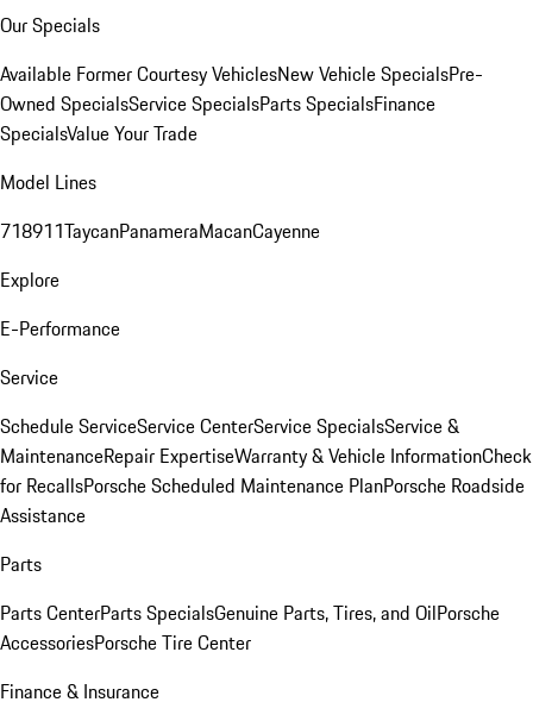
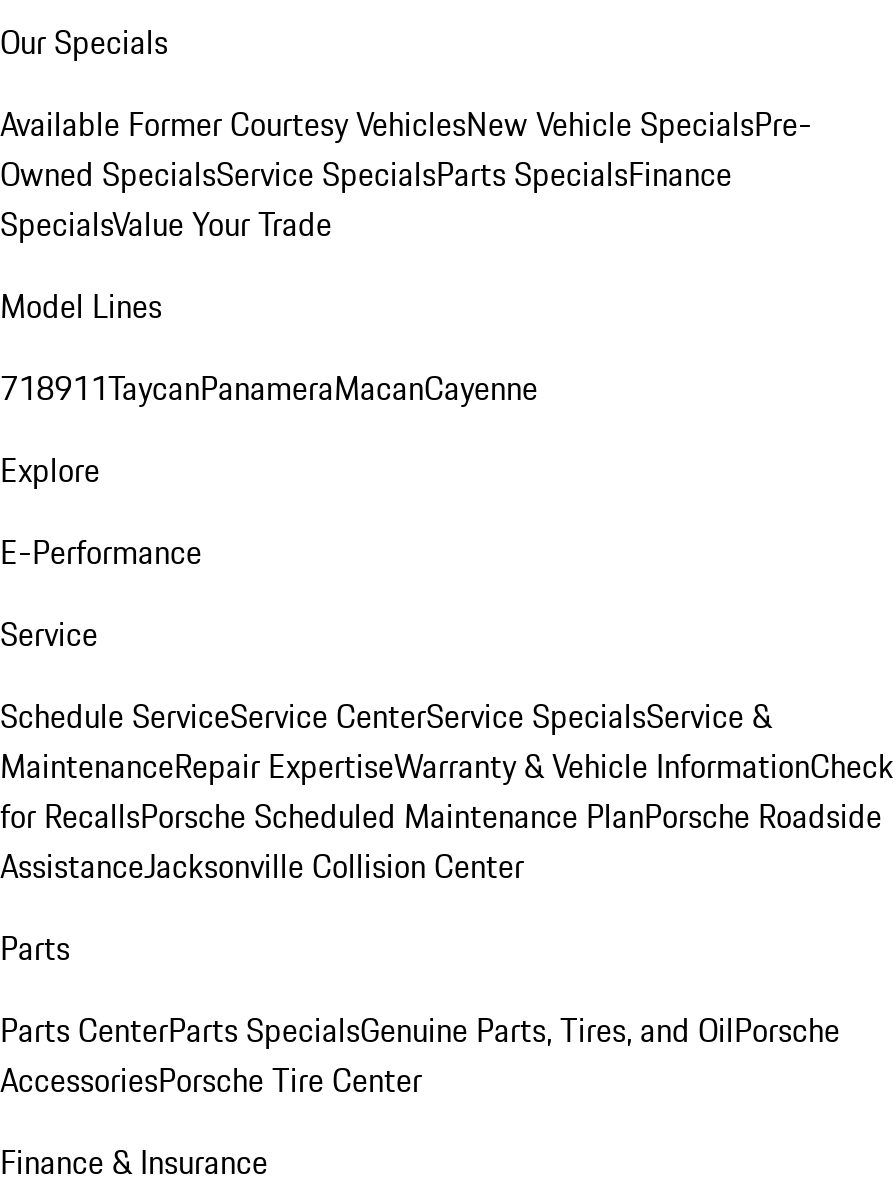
- Assistance
+ AssistanceJacksonville Collision Center
